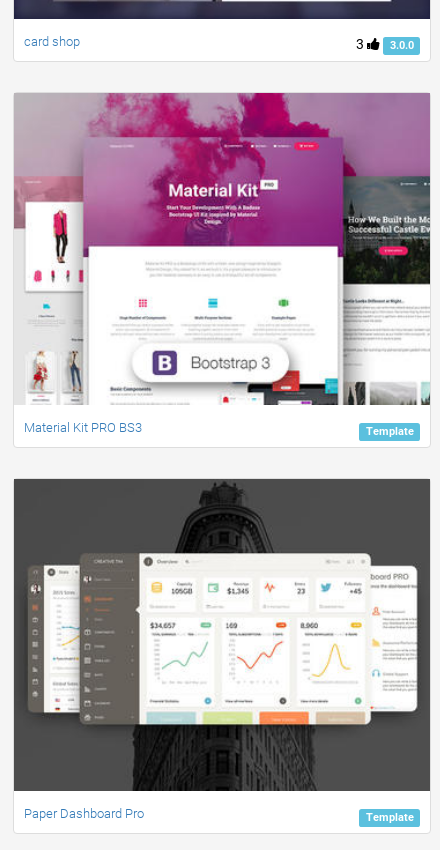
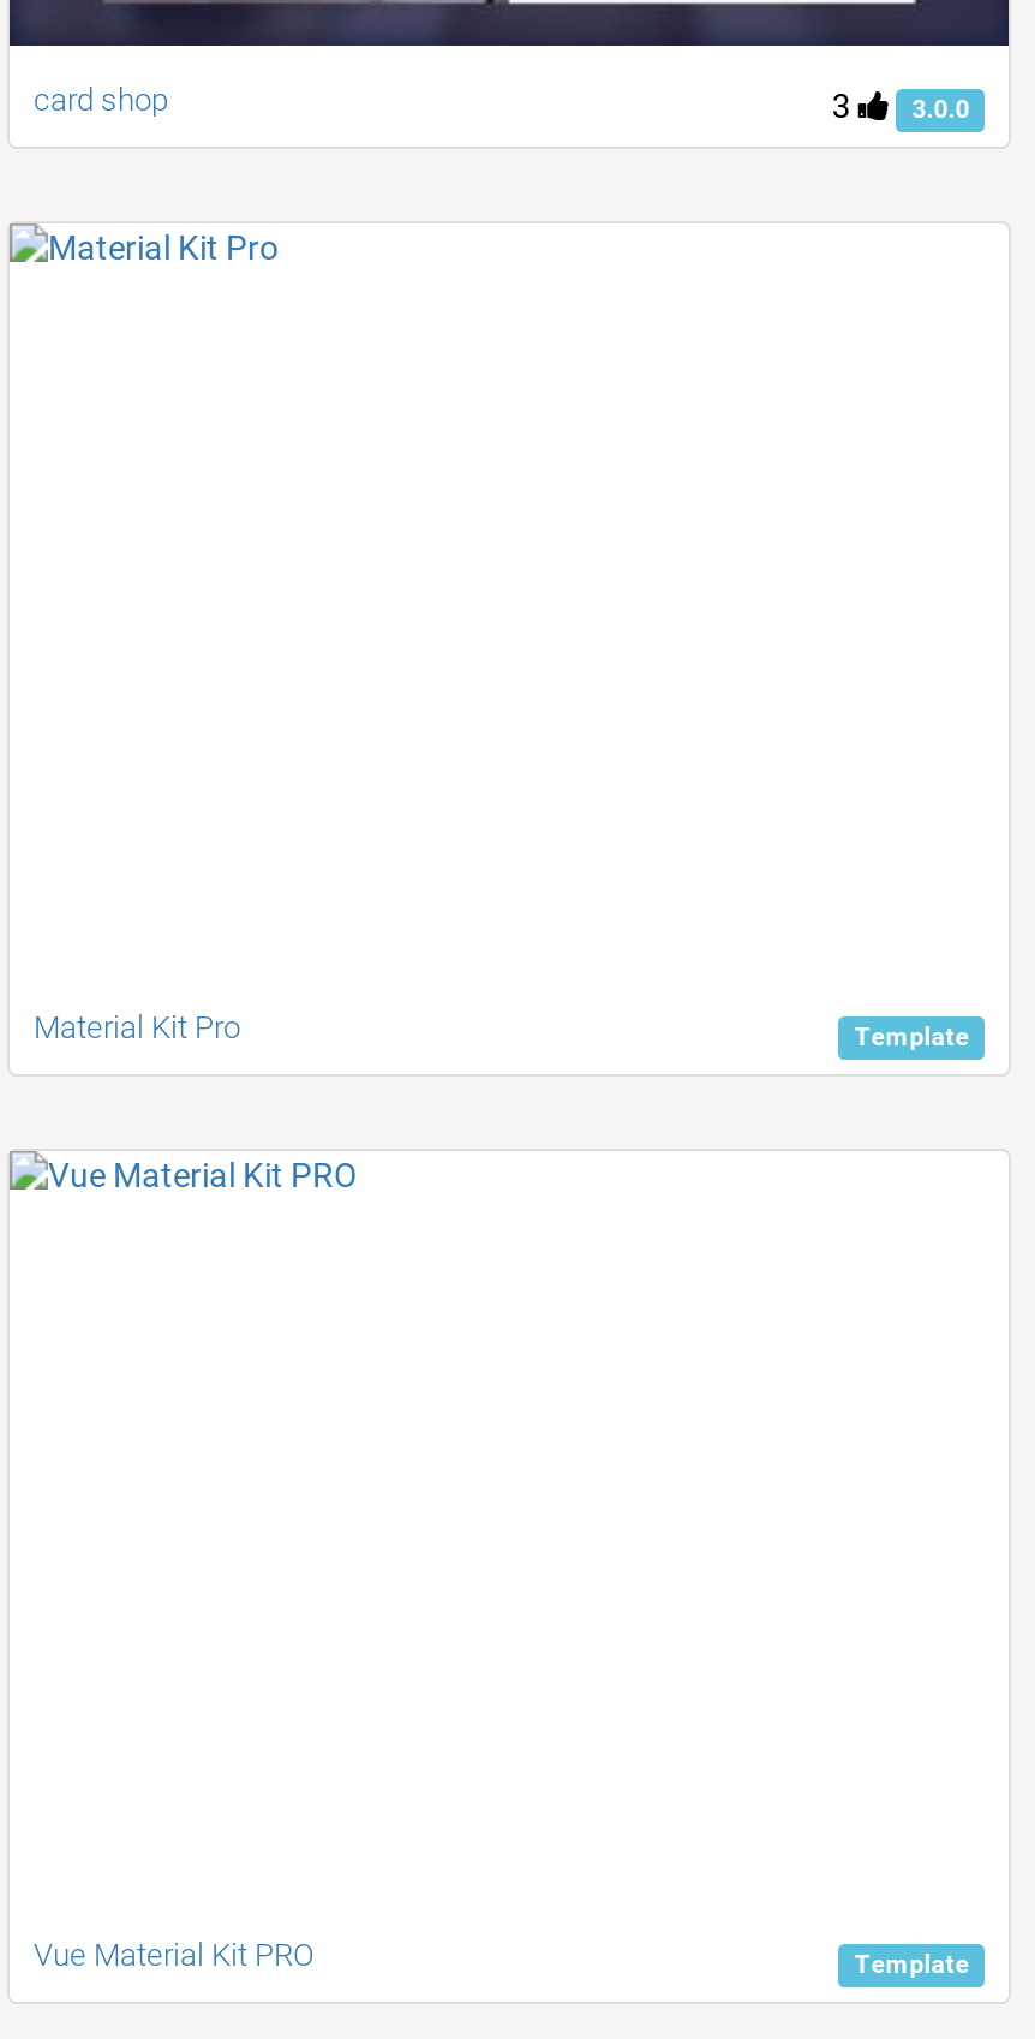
- [image]

- Material Kit PRO BS3
+ Material Kit Pro

- [image]

- Paper Dashboard Pro
+ Vue Material Kit PRO
